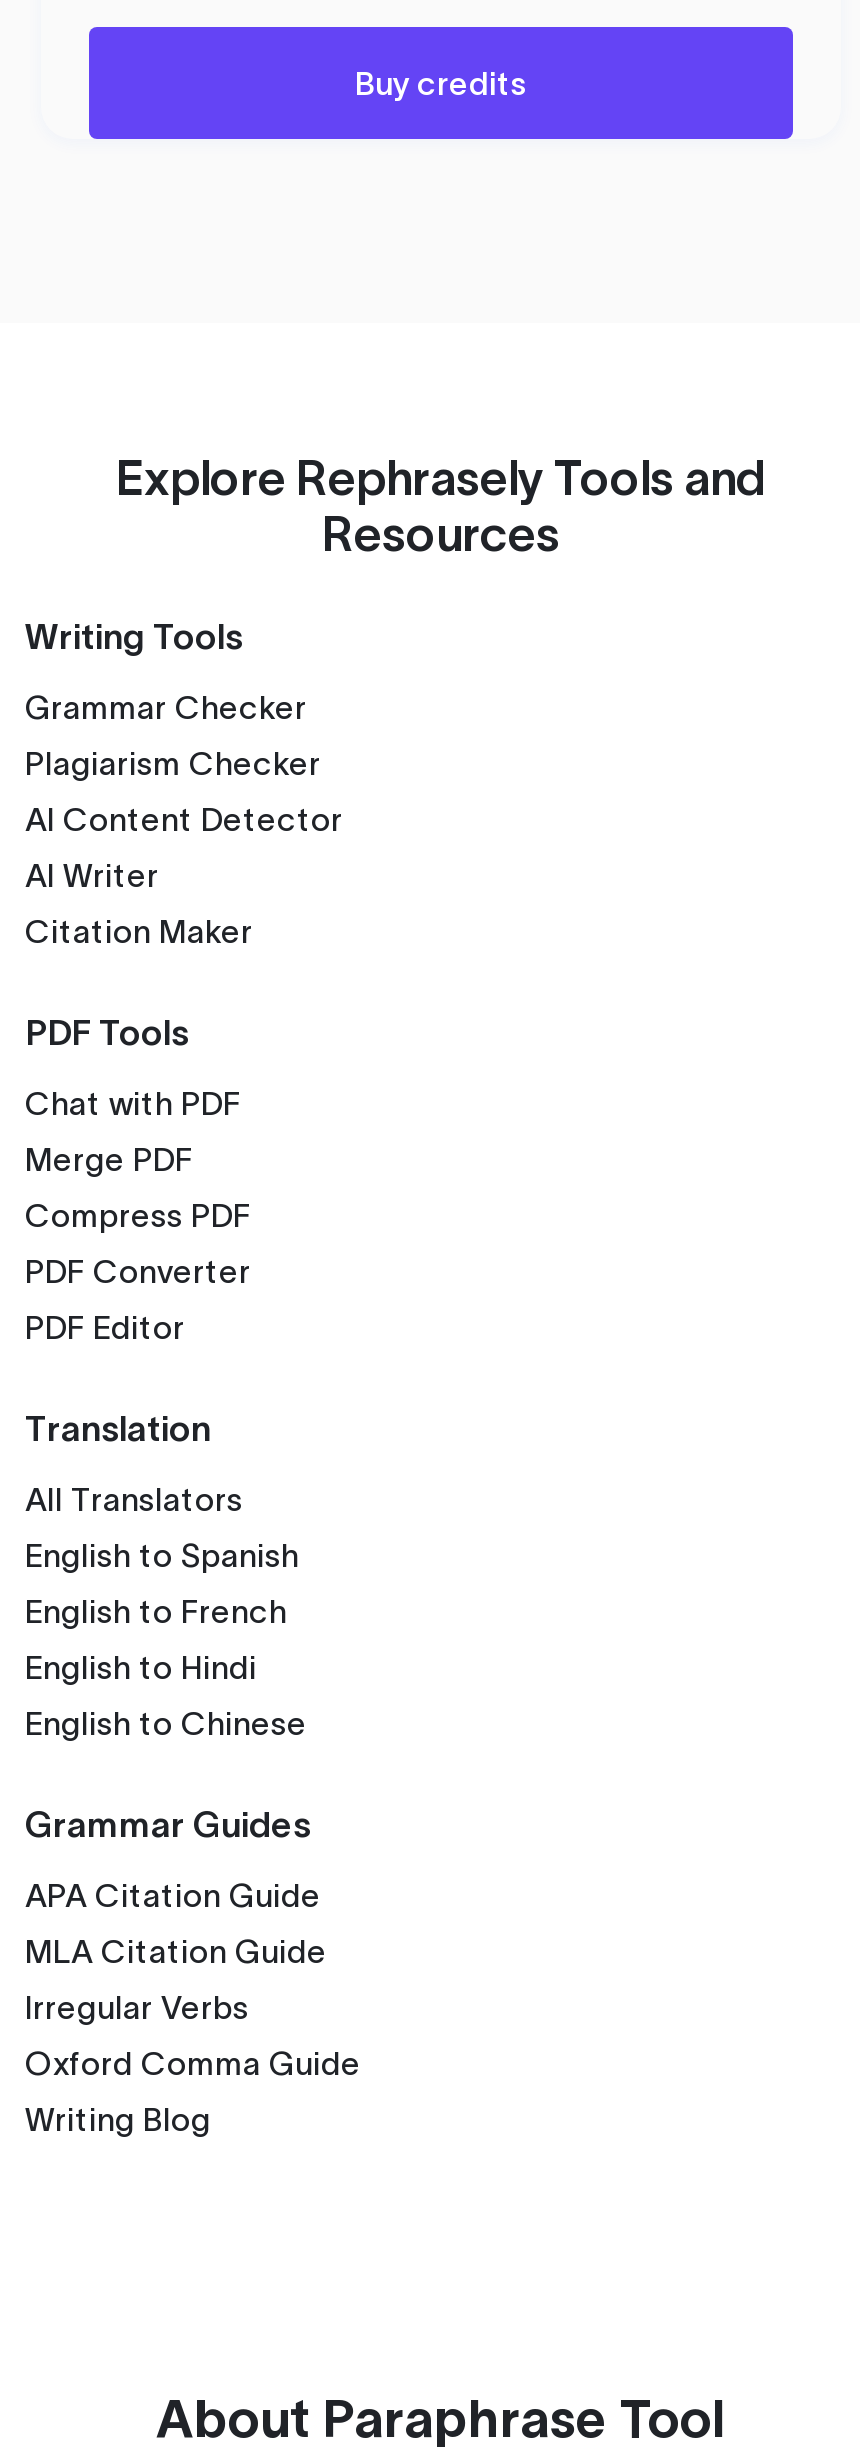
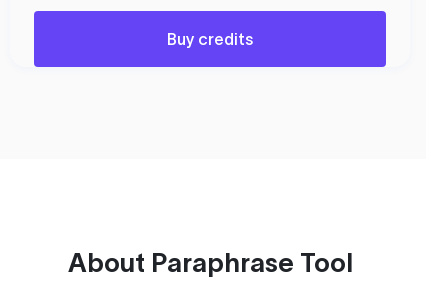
- Explore Rephrasely Tools and
- Resources
- Writing Tools
- Grammar Checker
- Plagiarism Checker
- AI Content Detector
- AI Writer
- Citation Maker
- PDF Tools
- Chat with PDF
- Merge PDF
- Compress PDF
- PDF Converter
- PDF Editor
- Translation
- All Translators
- English to Spanish
- English to French
- English to Hindi
- English to Chinese
- Grammar Guides
- APA Citation Guide
- MLA Citation Guide
- Irregular Verbs
- Oxford Comma Guide
- Writing Blog
